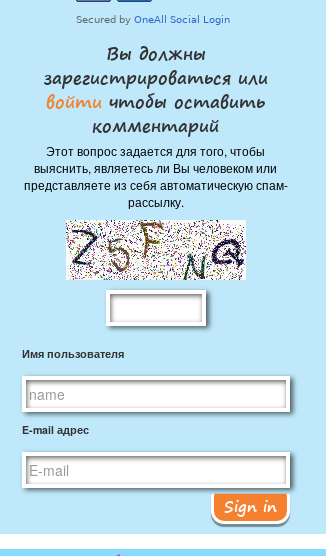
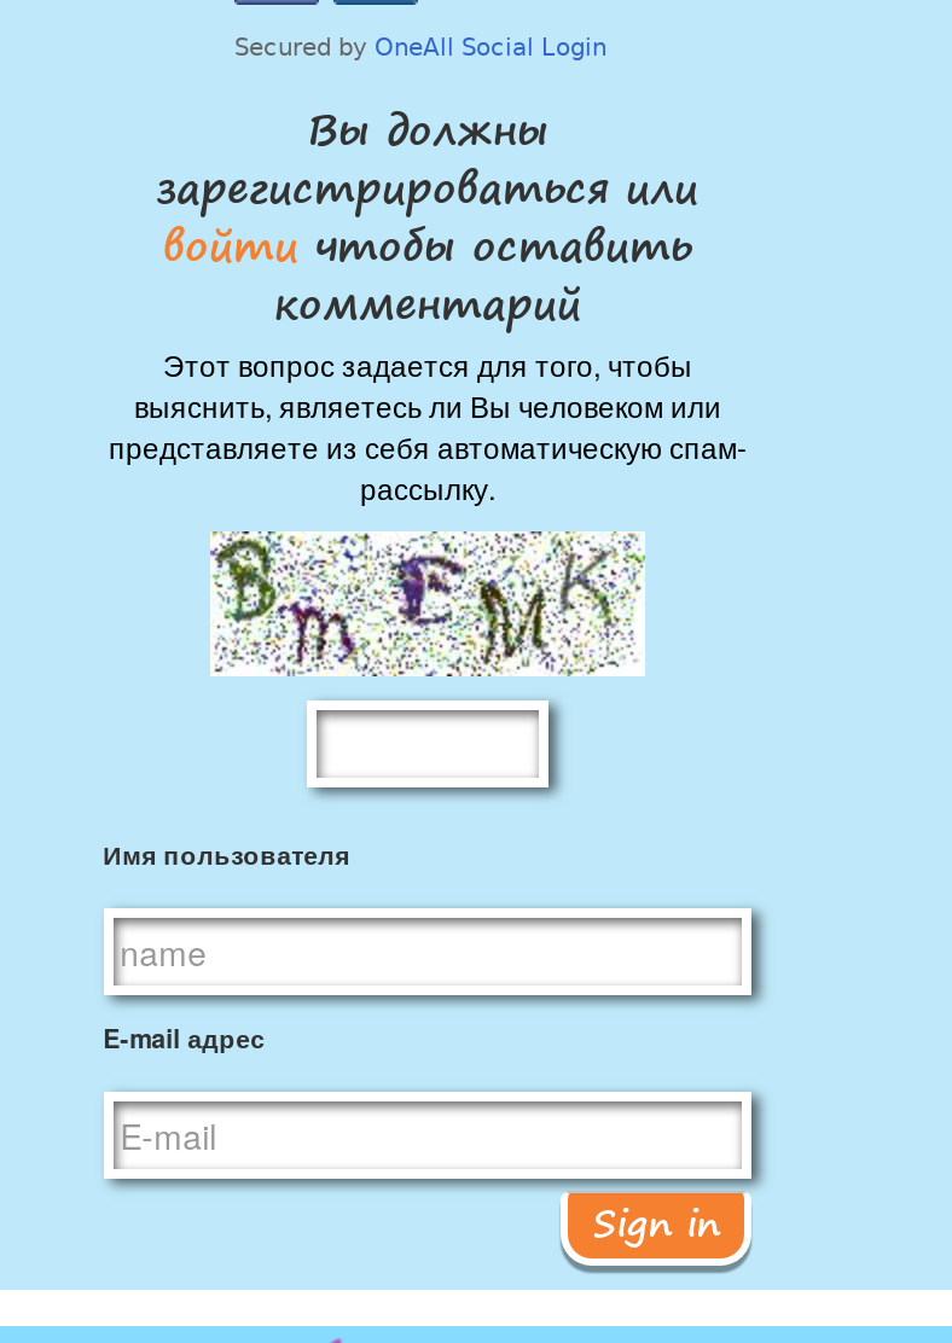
- [image]
+ [image]
